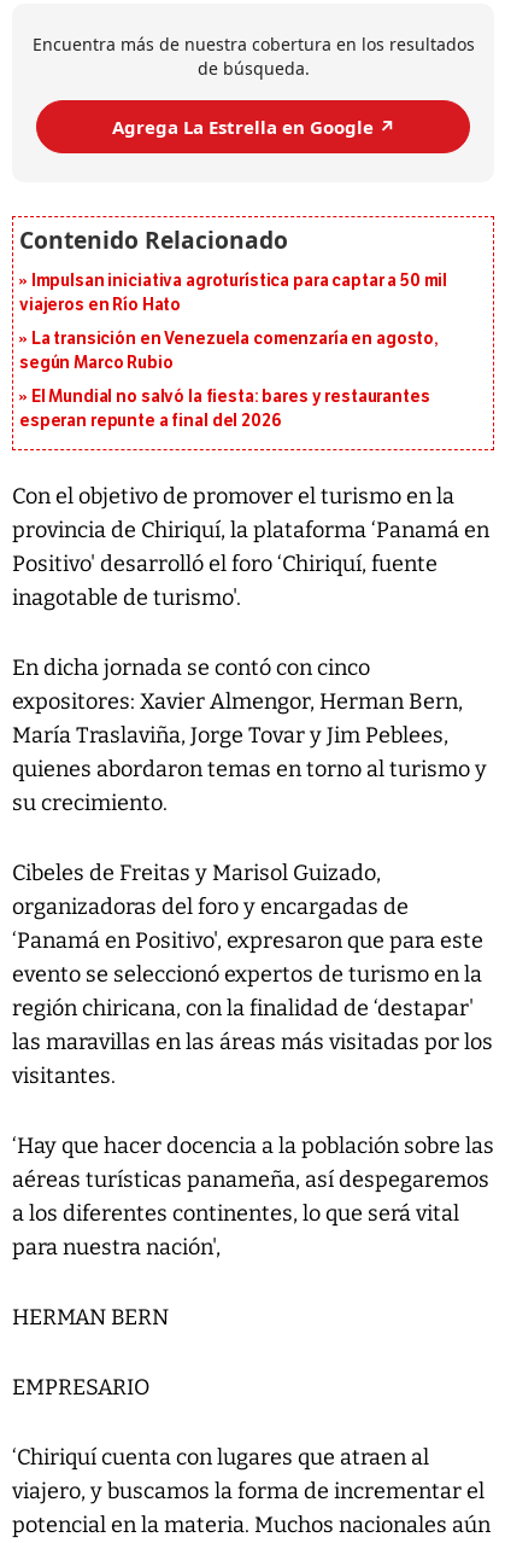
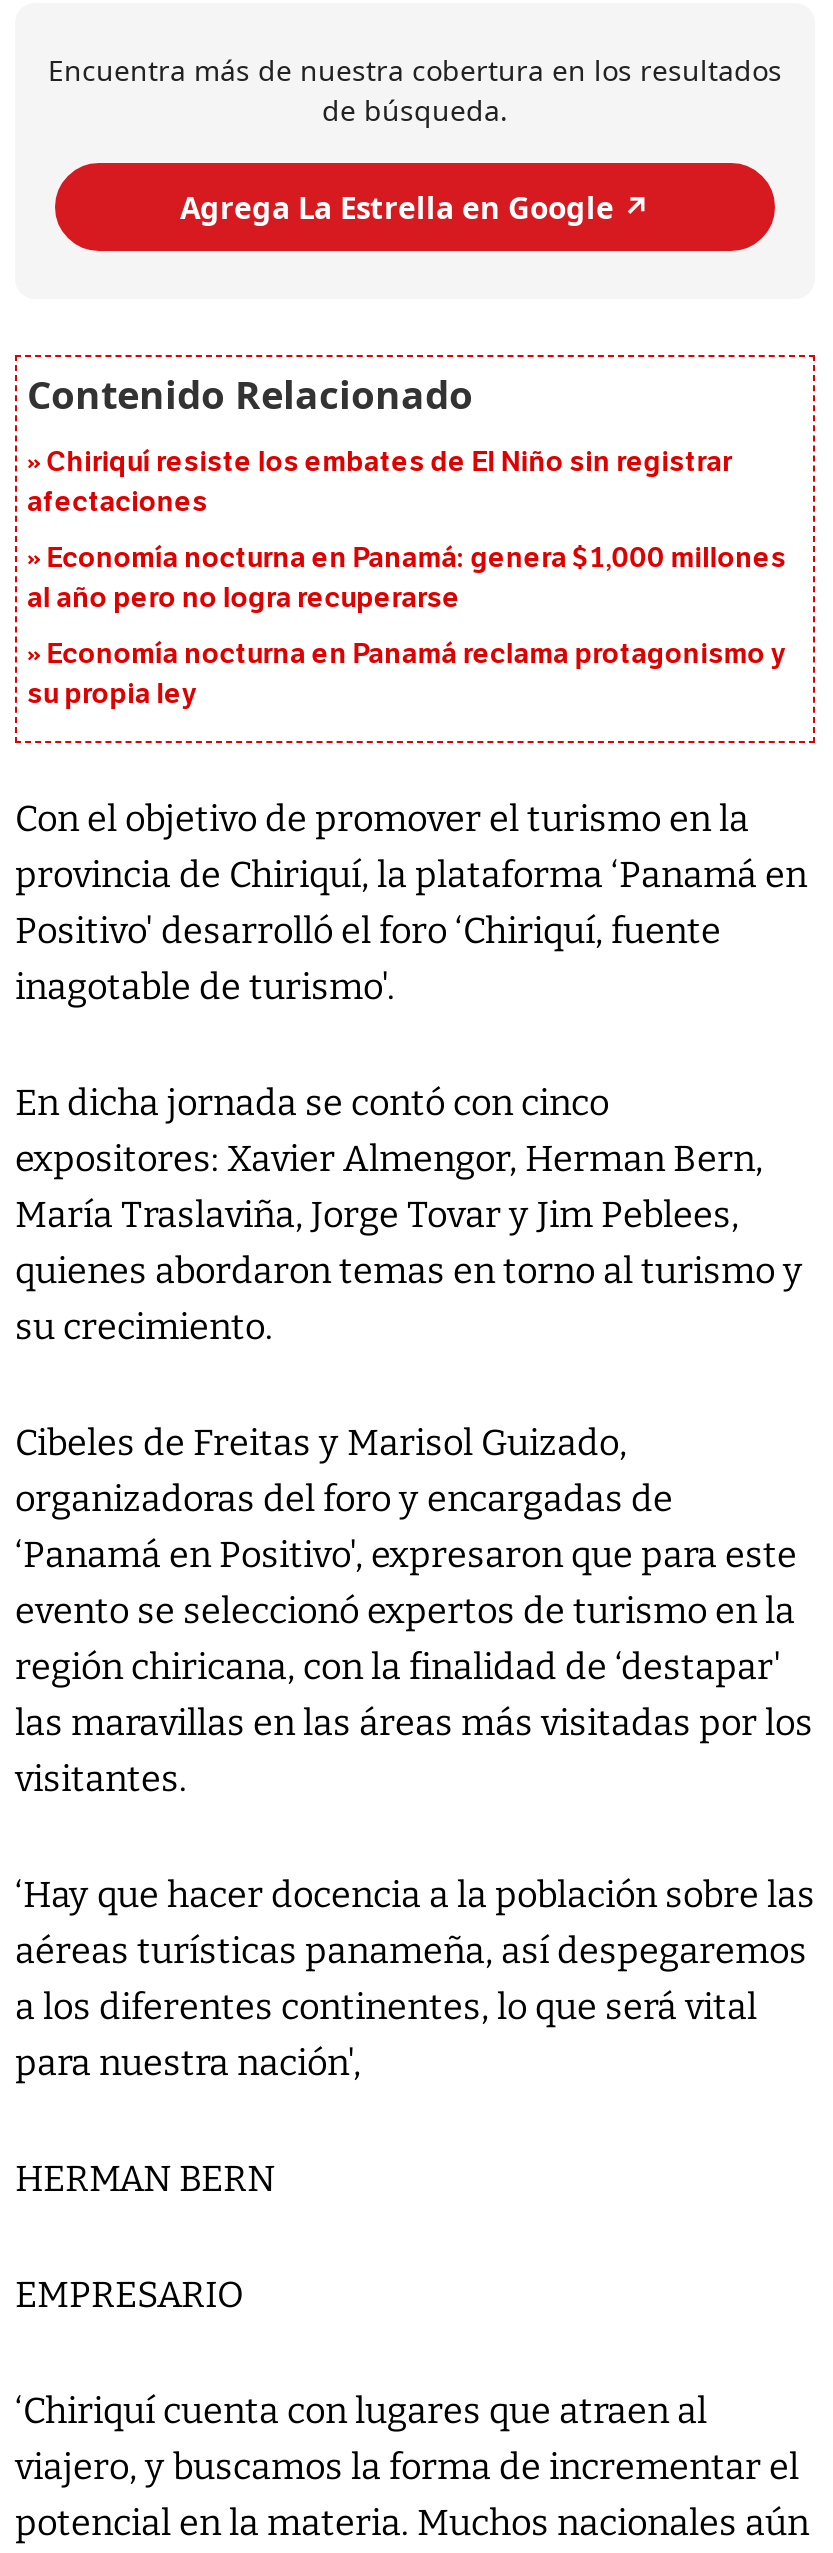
- Impulsan iniciativa agroturística para captar a 50 mil
- viajeros en Río Hato
+ Chiriquí resiste los embates de El Niño sin registrar
+ afectaciones

- La transición en Venezuela comenzaría en agosto,
- según Marco Rubio
+ Economía nocturna en Panamá: genera $1,000 millones
+ al año pero no logra recuperarse

- El Mundial no salvó la fiesta: bares y restaurantes
- esperan repunte a final del 2026
+ Economía nocturna en Panamá reclama protagonismo y
+ su propia ley
